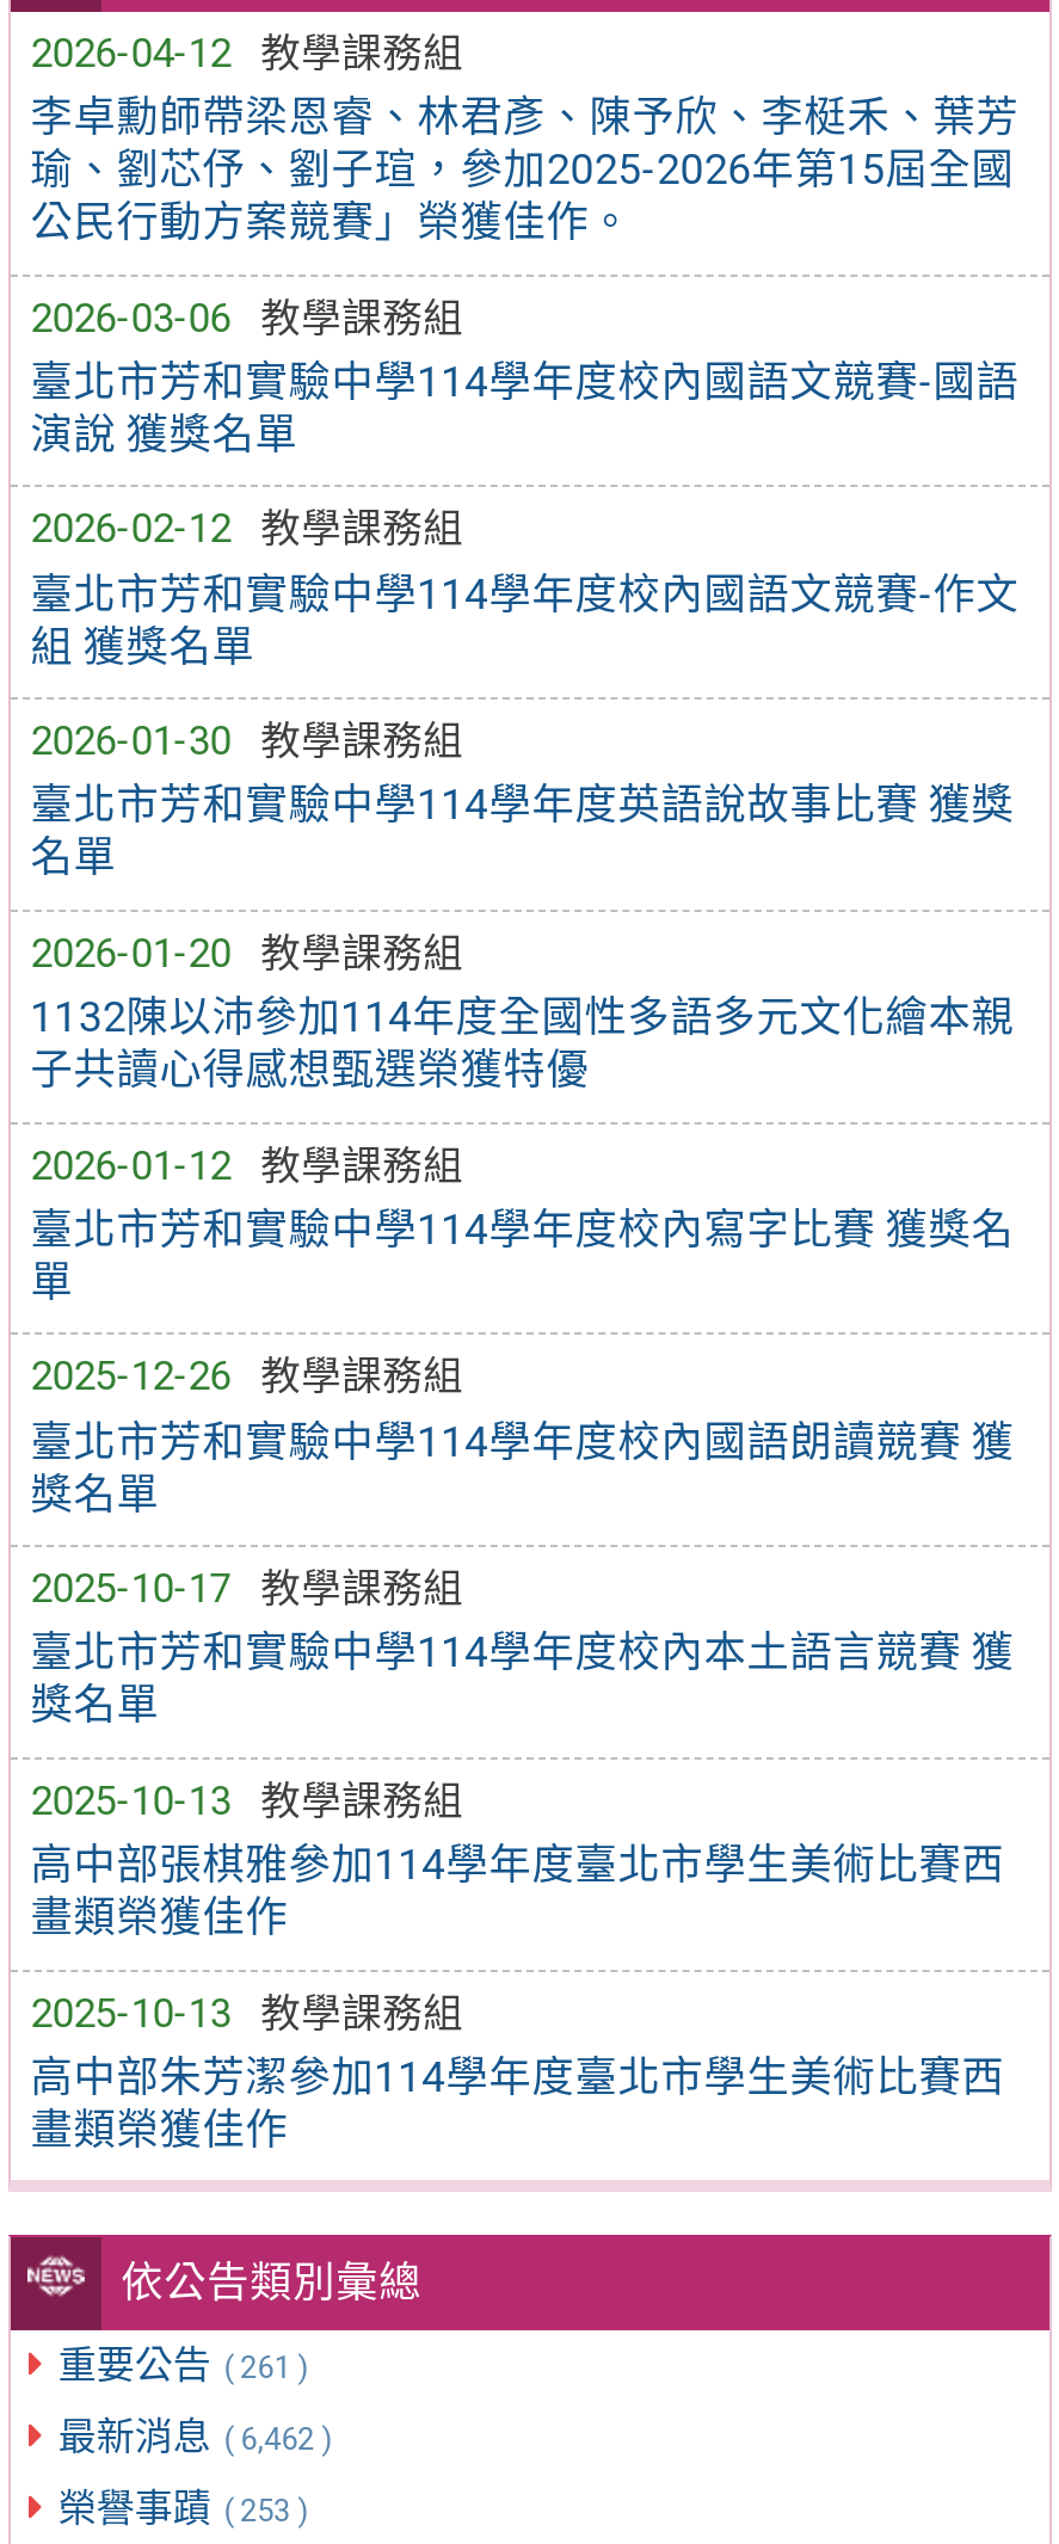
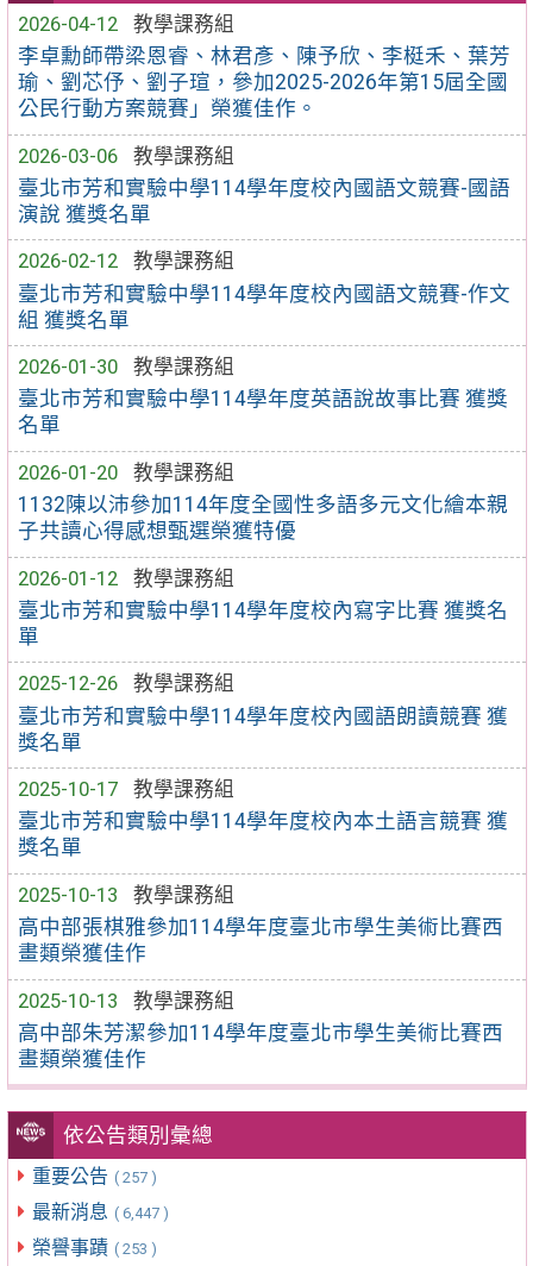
- 重要公告 ( 261 )
+ 重要公告 ( 257 )

- 最新消息 ( 6,462 )
+ 最新消息 ( 6,447 )
